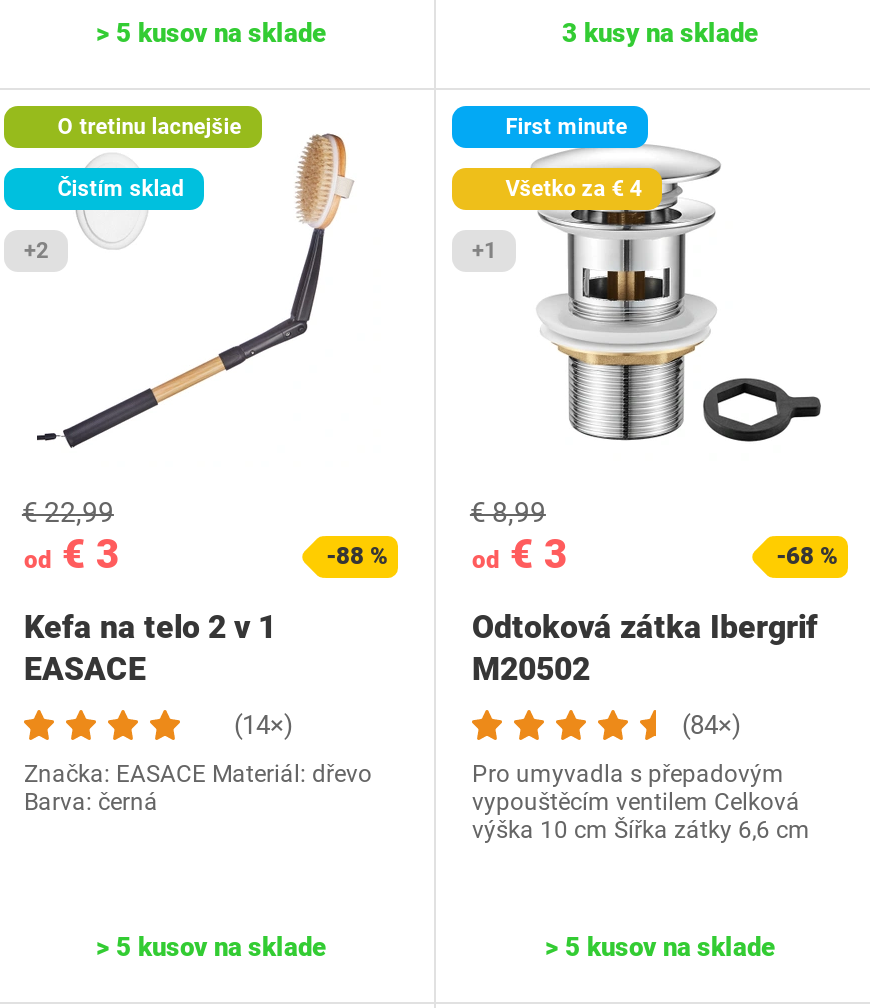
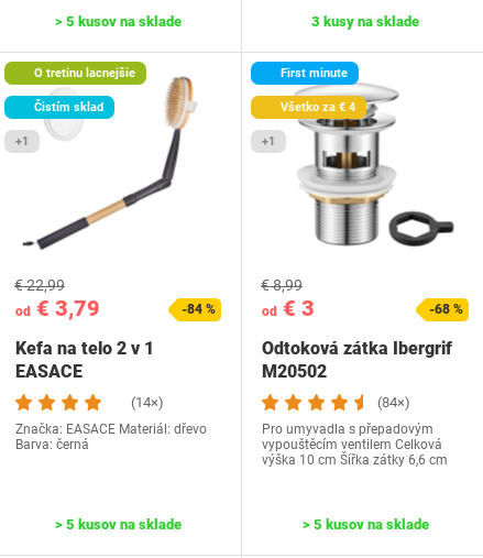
- +2
+ +1

- od € 3
+ od € 3,79

- -88 %
+ -84 %
